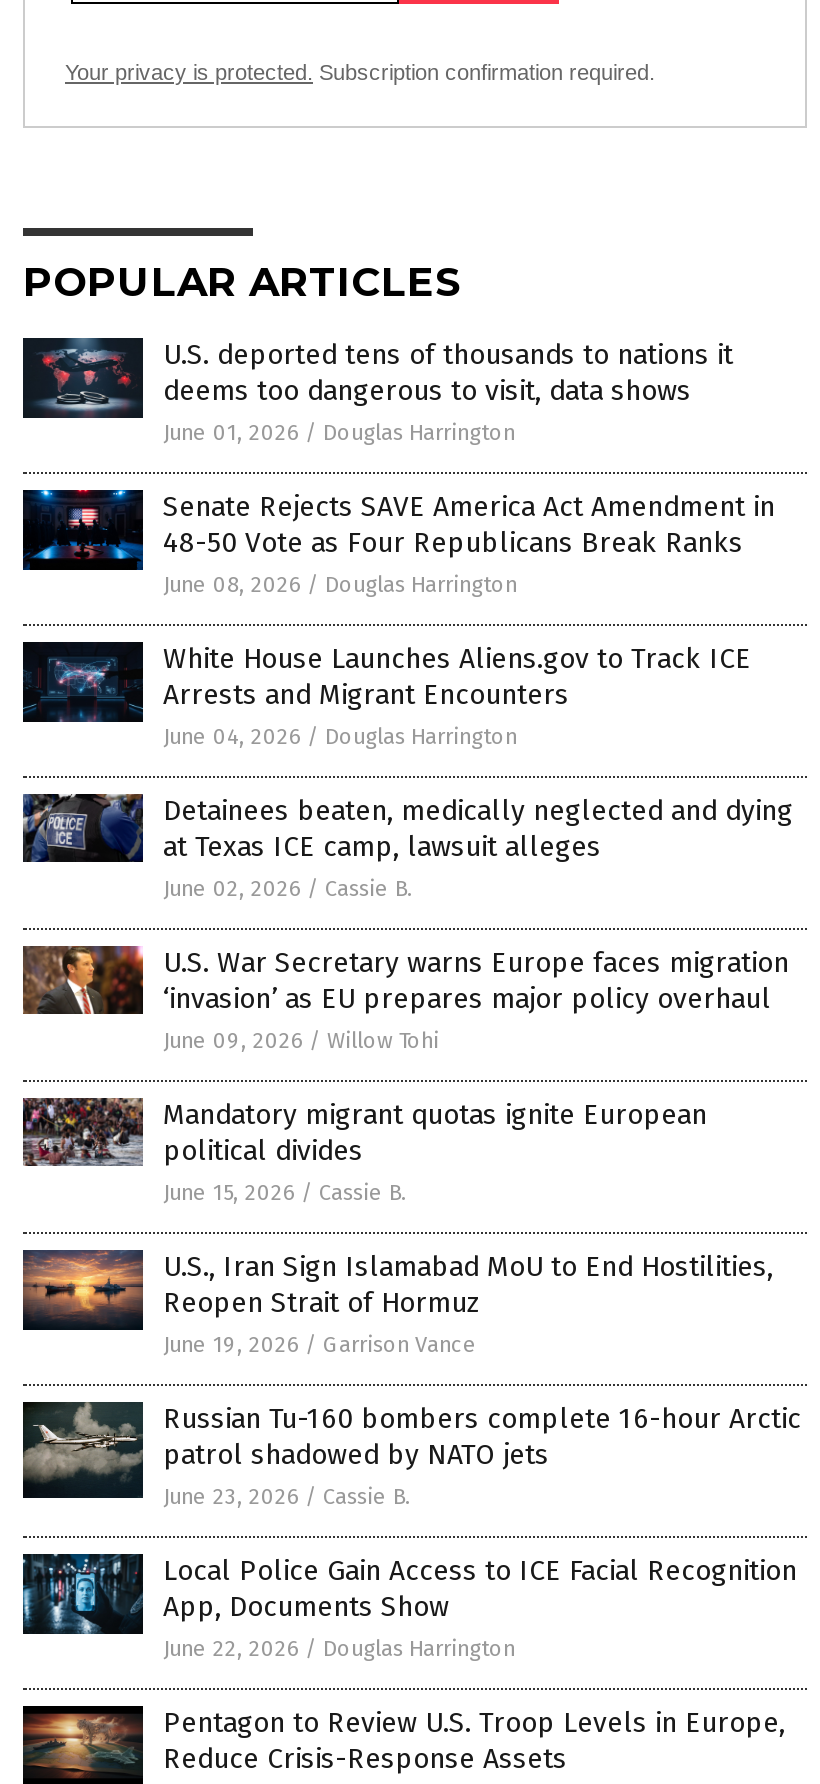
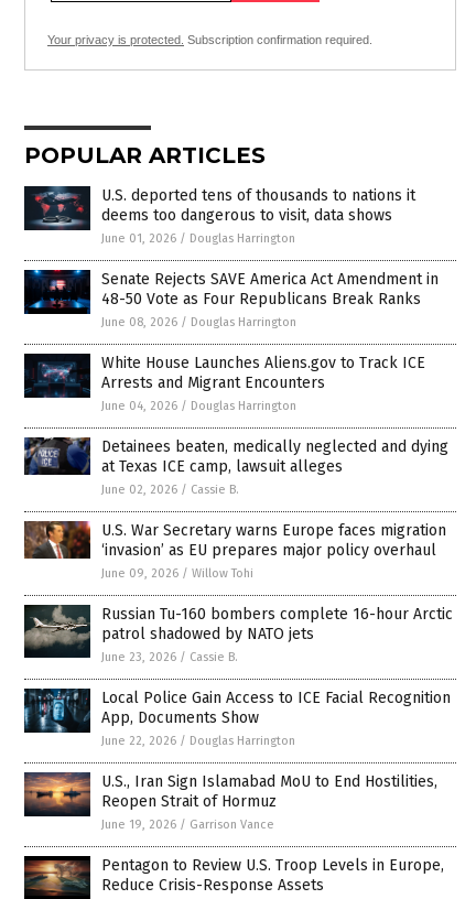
- [image]
- Mandatory migrant quotas ignite European
- political divides
- June 15, 2026 / Cassie B.

moved down: [image] | U.S., Iran Sign Islamabad MoU to End Hostilities, | Reopen Strait of Hormuz | June 19, 2026 / Garrison Vance

moved up: [image] | Russian Tu-160 bombers complete 16-hour Arctic | patrol shadowed by NATO jets | June 23, 2026 / Cassie B. | Local Police Gain Access to ICE Facial Recognition | App, Documents Show | June 22, 2026 / Douglas Harrington
